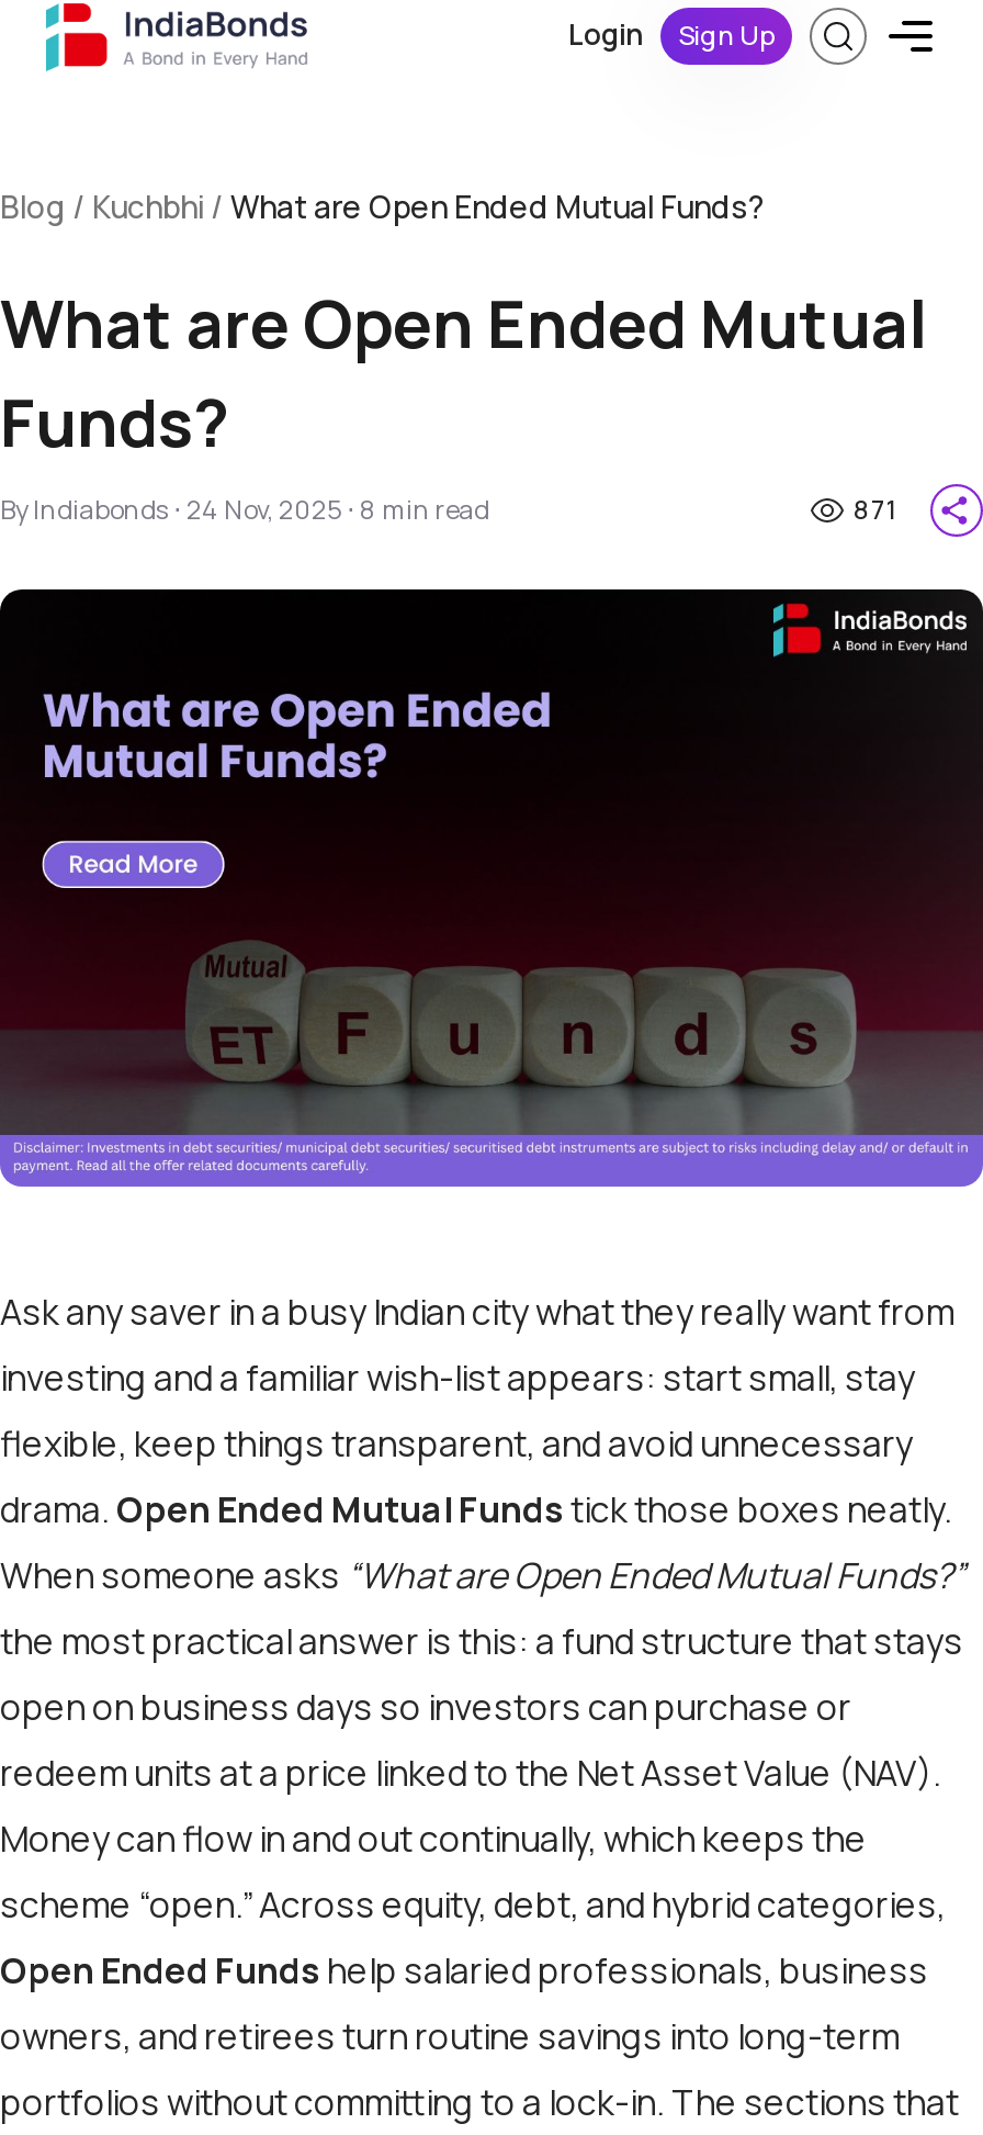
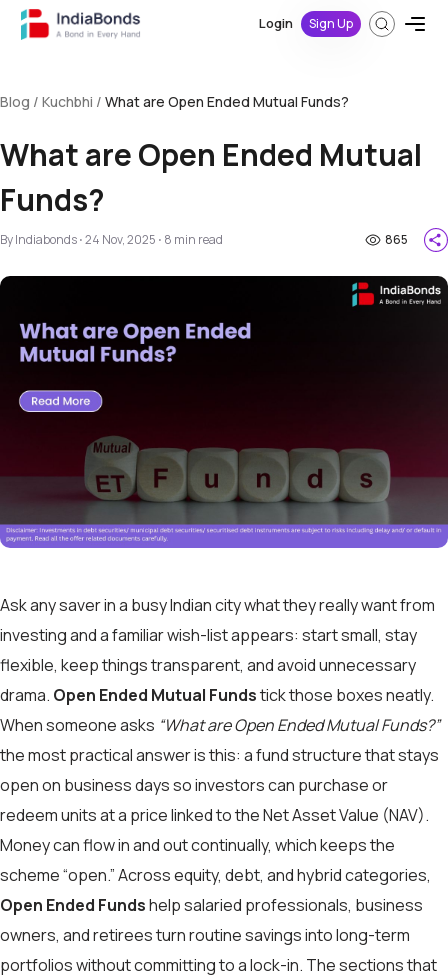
- 871
+ 865
